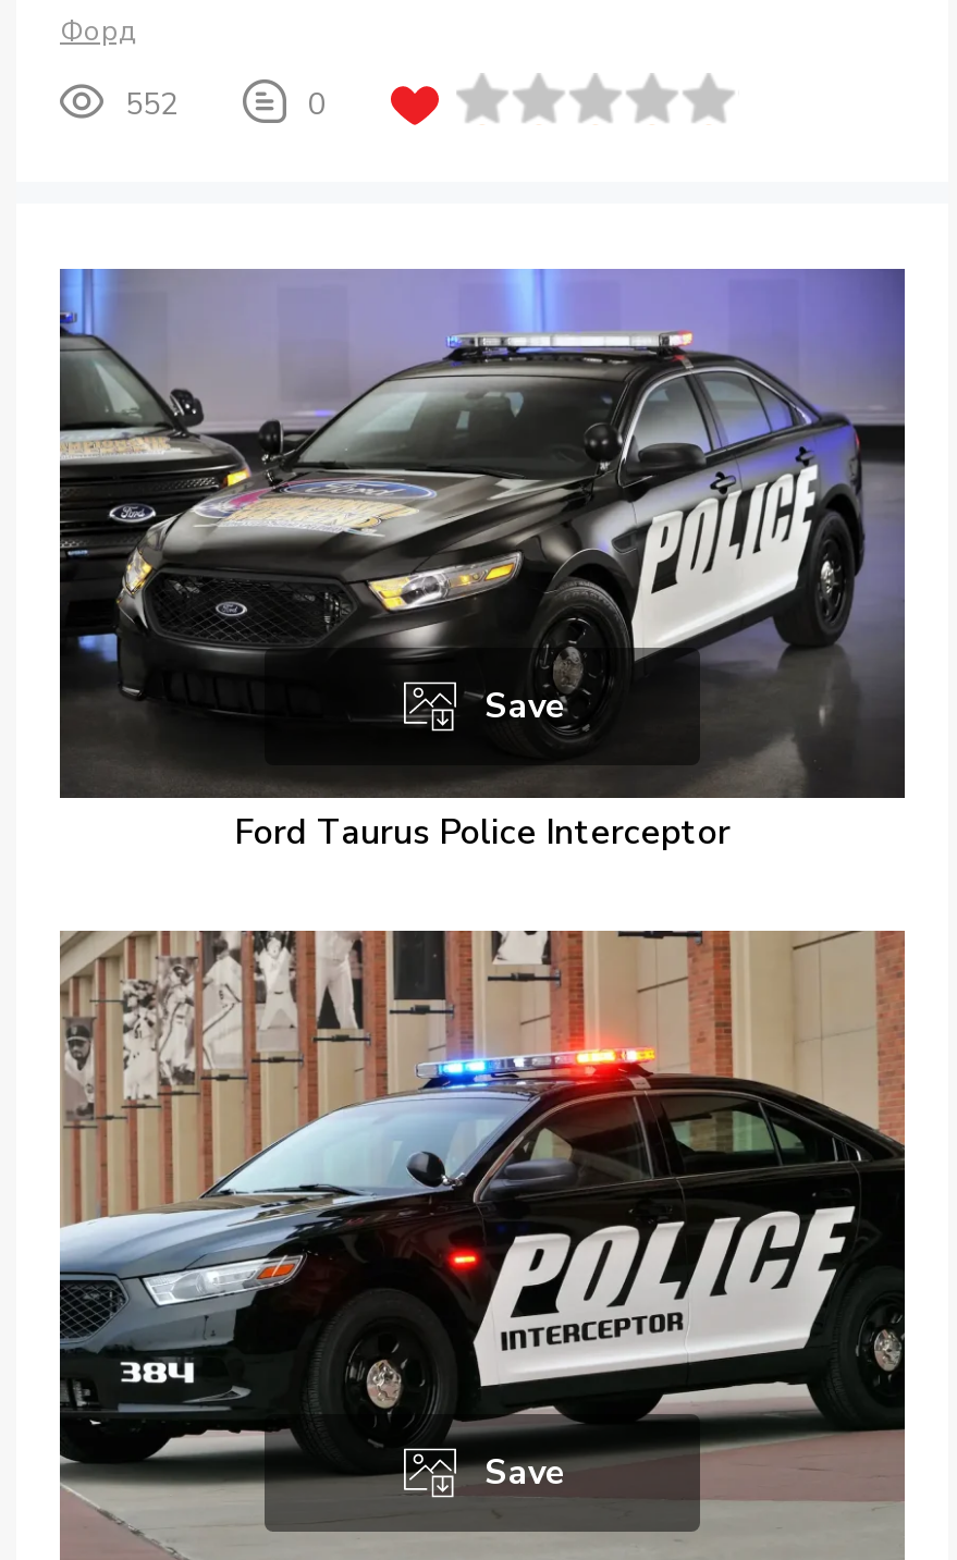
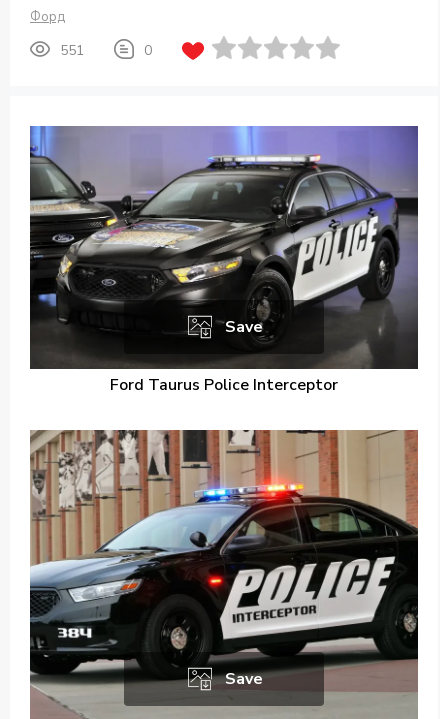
- 552
+ 551
